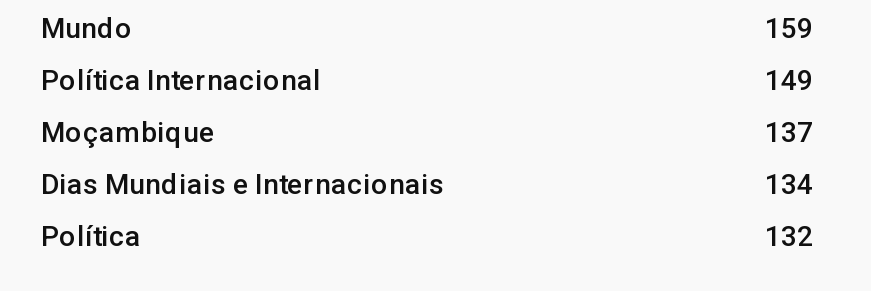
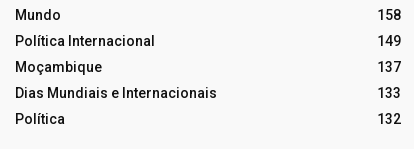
- 159
+ 158

- 134
+ 133
